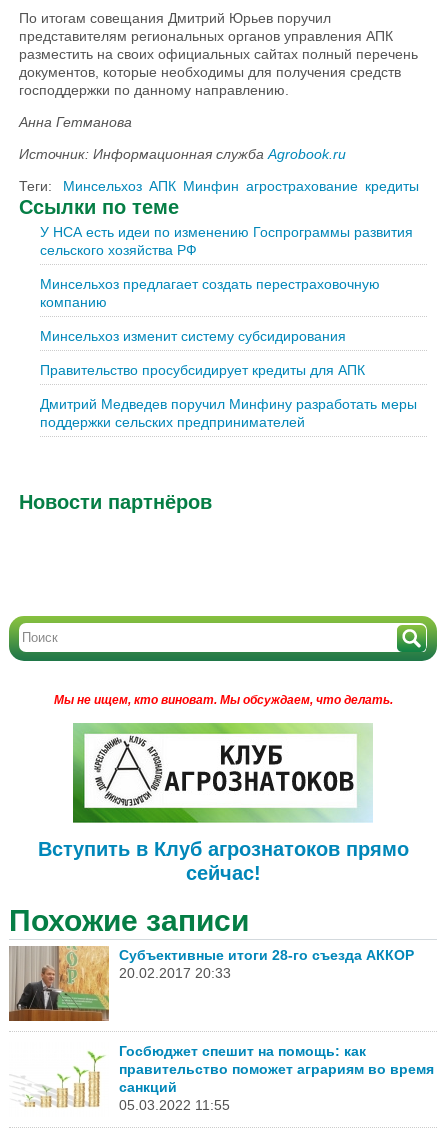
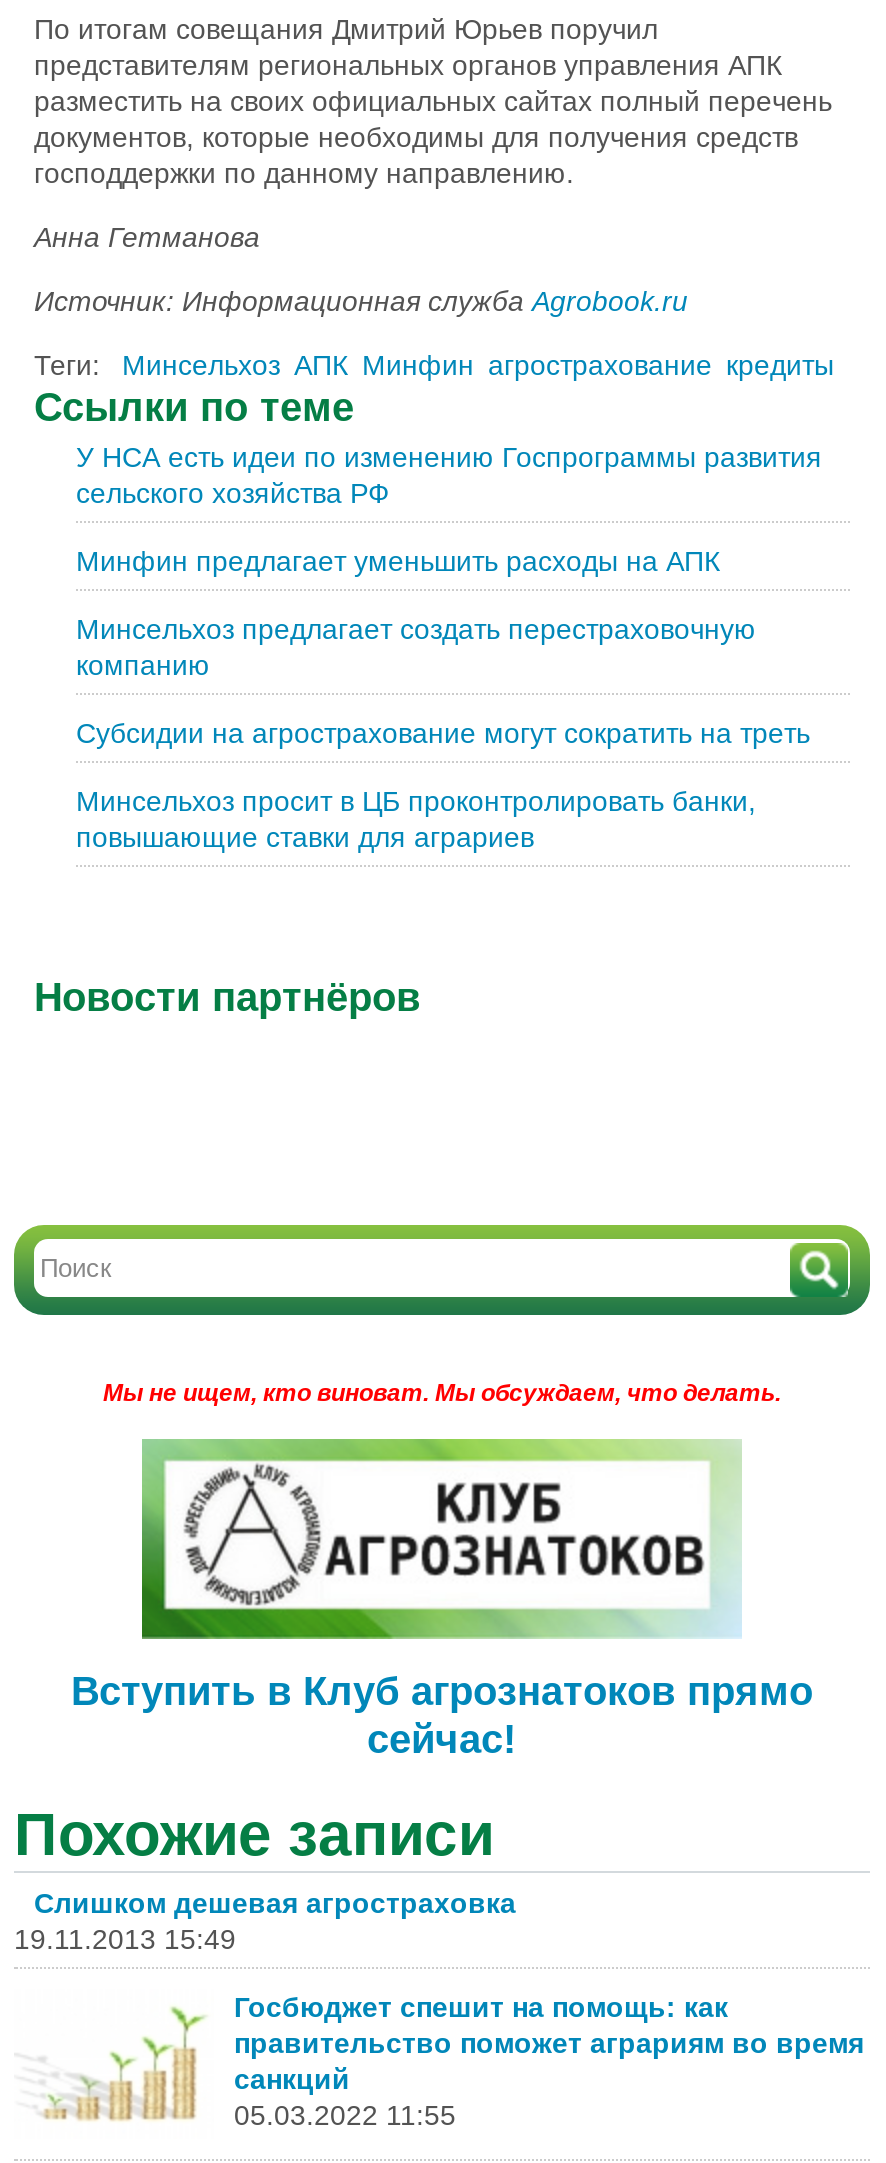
+ Минфин предлагает уменьшить расходы на АПК

moved down: Минсельхоз предлагает создать перестраховочную | компанию

- Минсельхоз изменит систему субсидирования
- Правительство просубсидирует кредиты для АПК
- Дмитрий Медведев поручил Минфину разработать меры
- поддержки сельских предпринимателей
+ Субсидии на агрострахование могут сократить на треть
+ Минсельхоз просит в ЦБ проконтролировать банки,
+ повышающие ставки для аграриев

- Субъективные итоги 28-го съезда АККОР
- 20.02.2017 20:33
+ Слишком дешевая агростраховка
+ 19.11.2013 15:49
